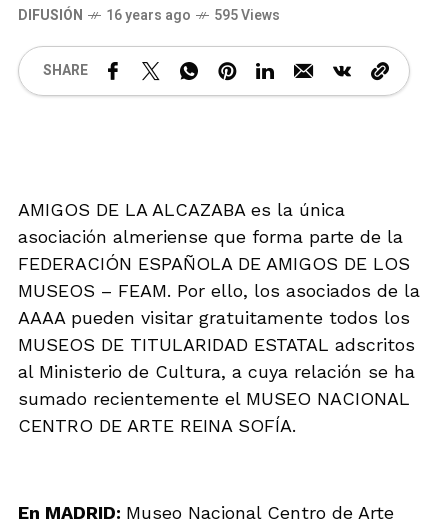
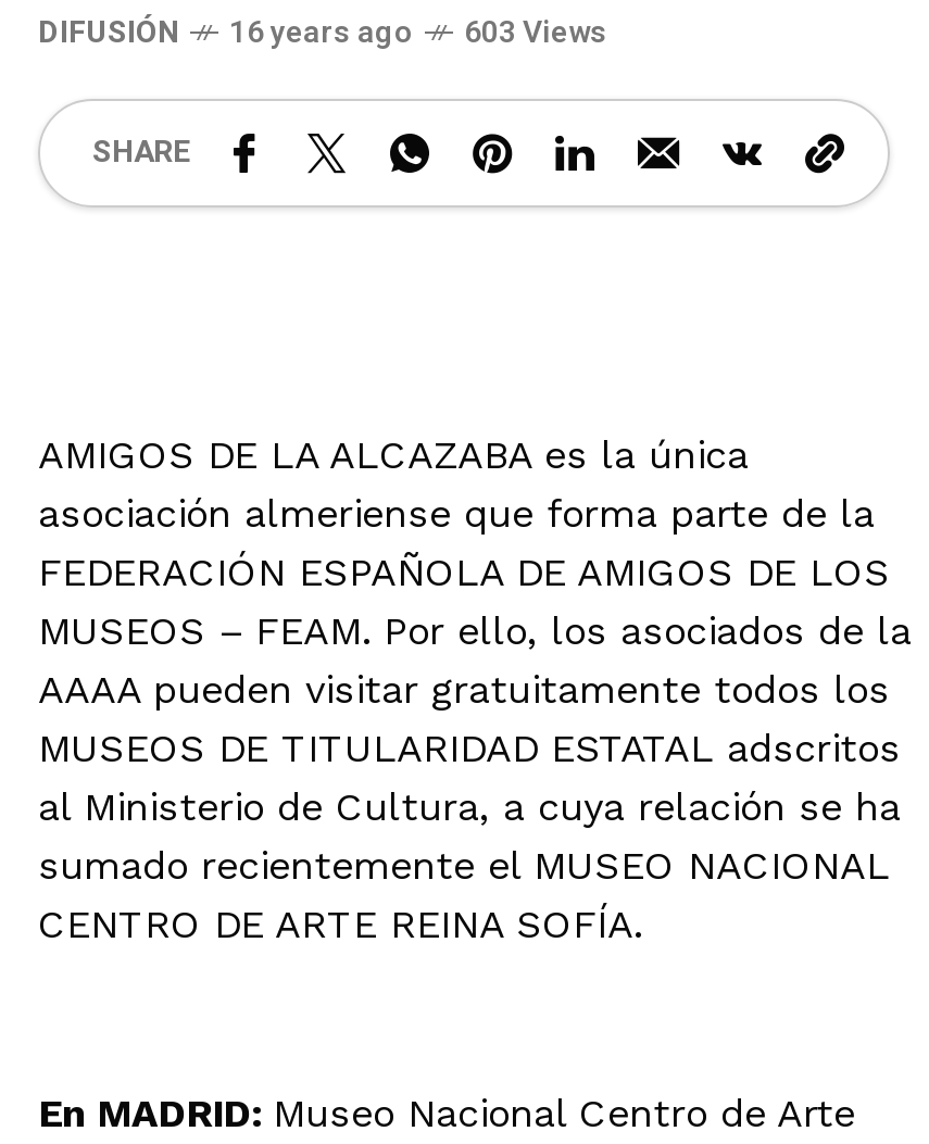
- DIFUSIÓN 16 years ago 595 Views
+ DIFUSIÓN 16 years ago 603 Views
